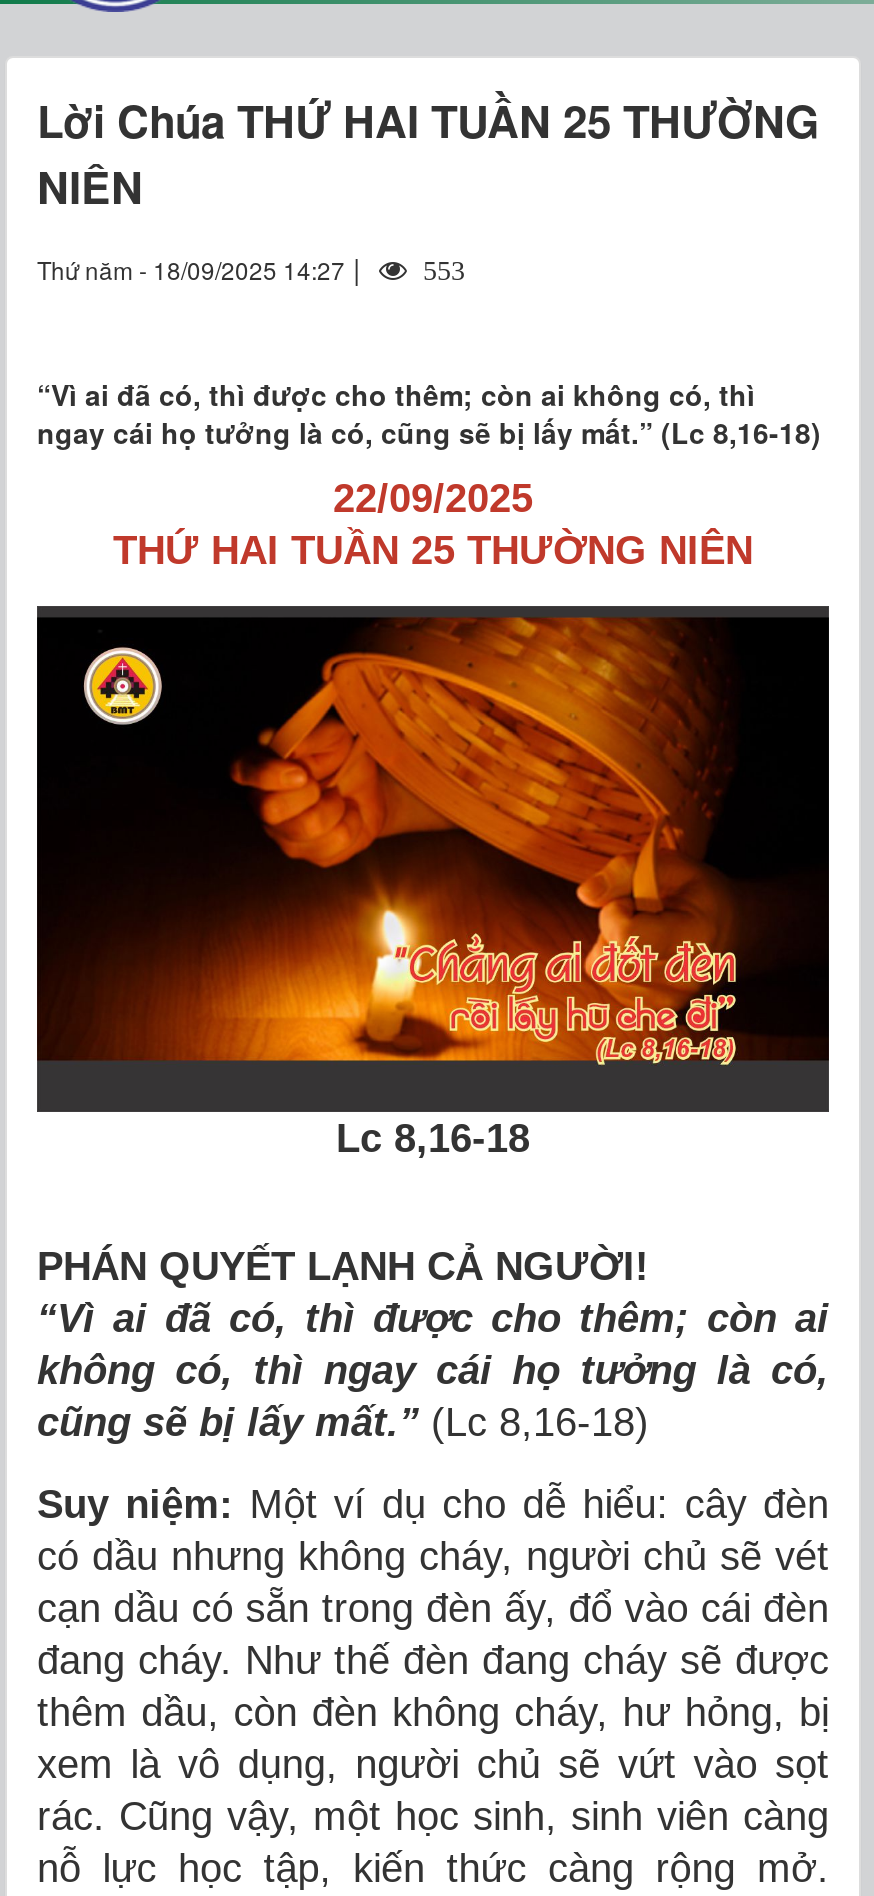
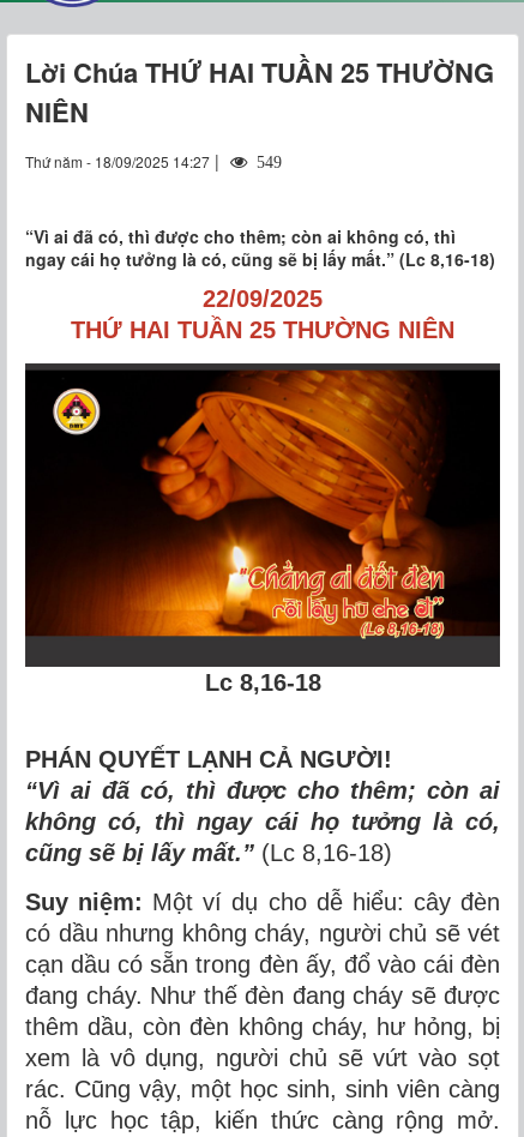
- 553
+ 549
